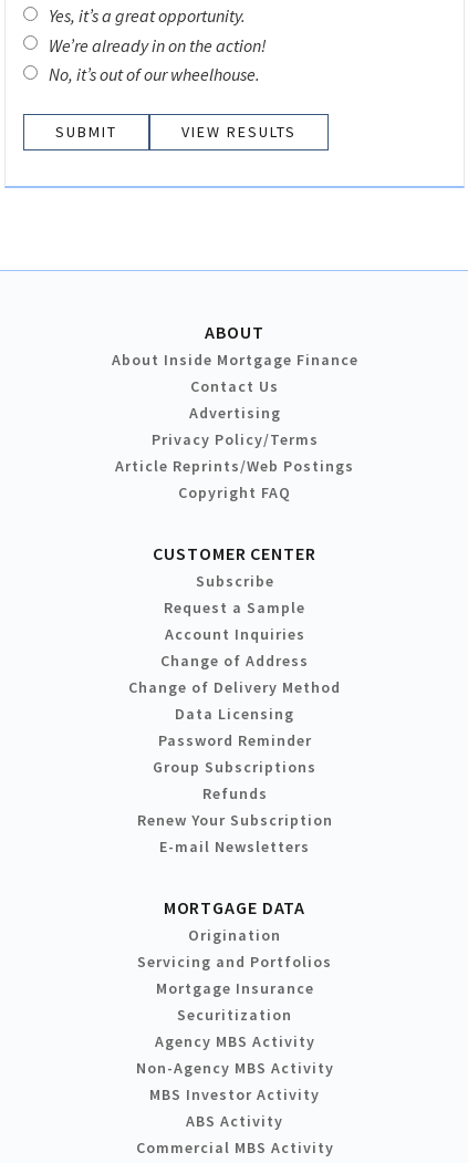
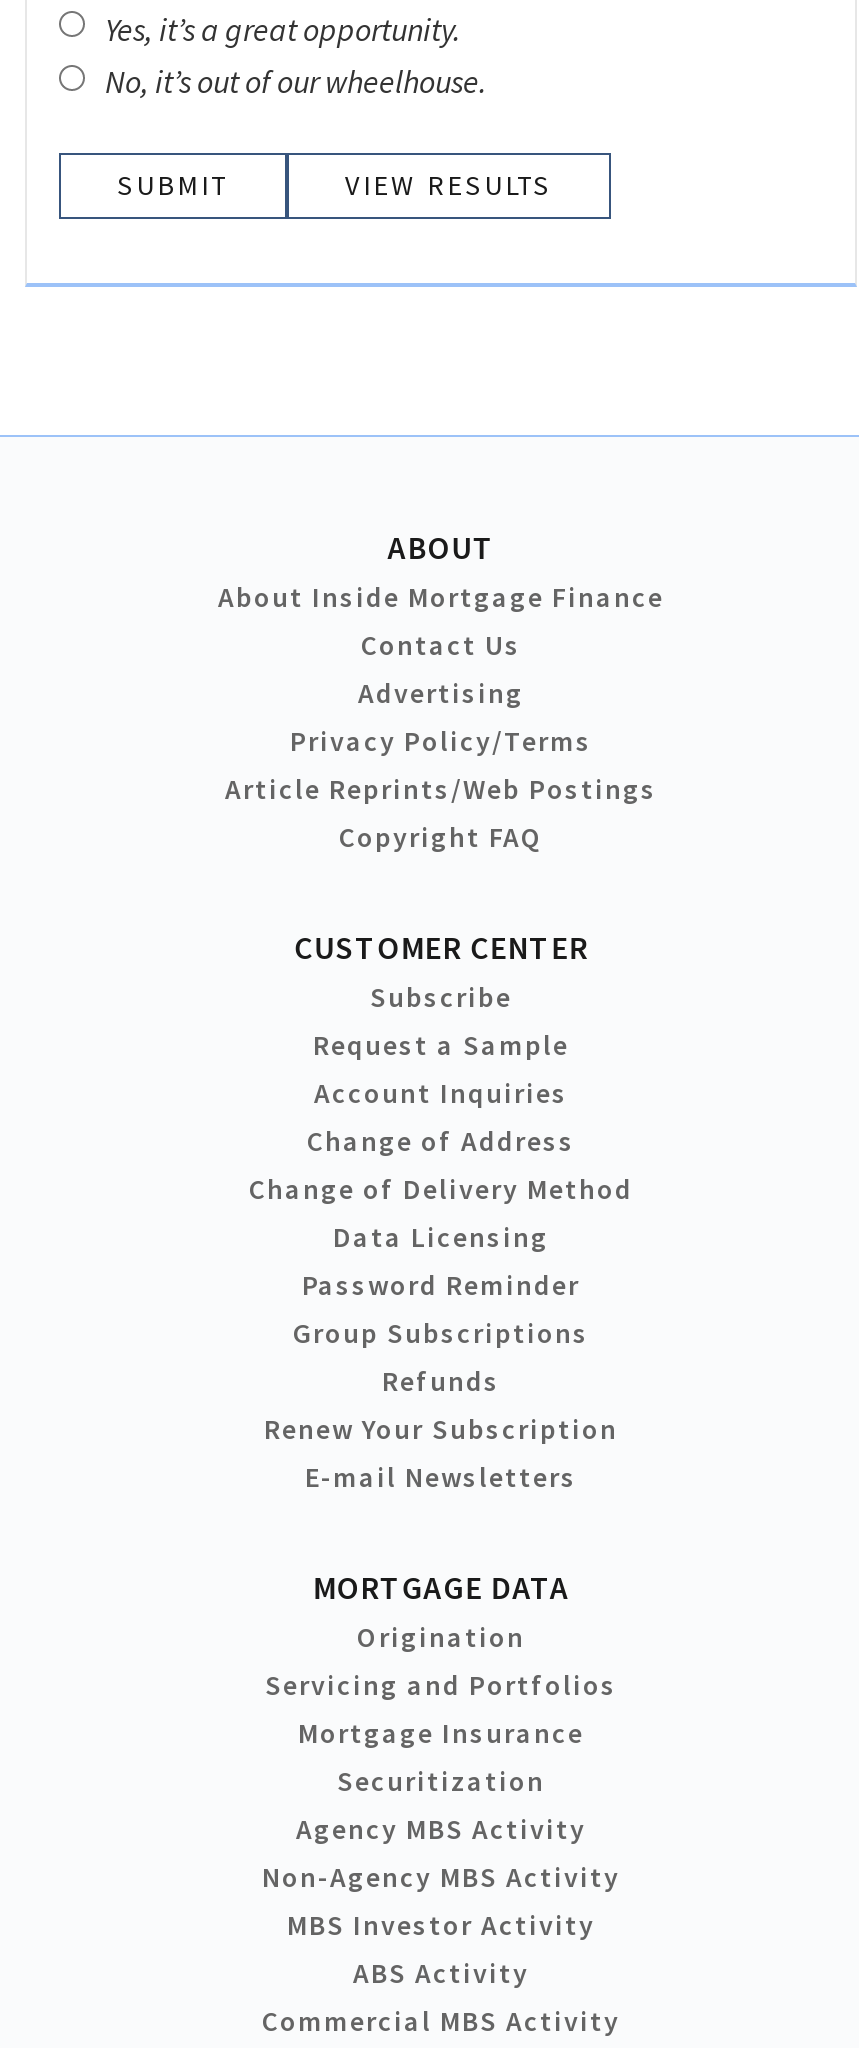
- We’re already in on the action!
